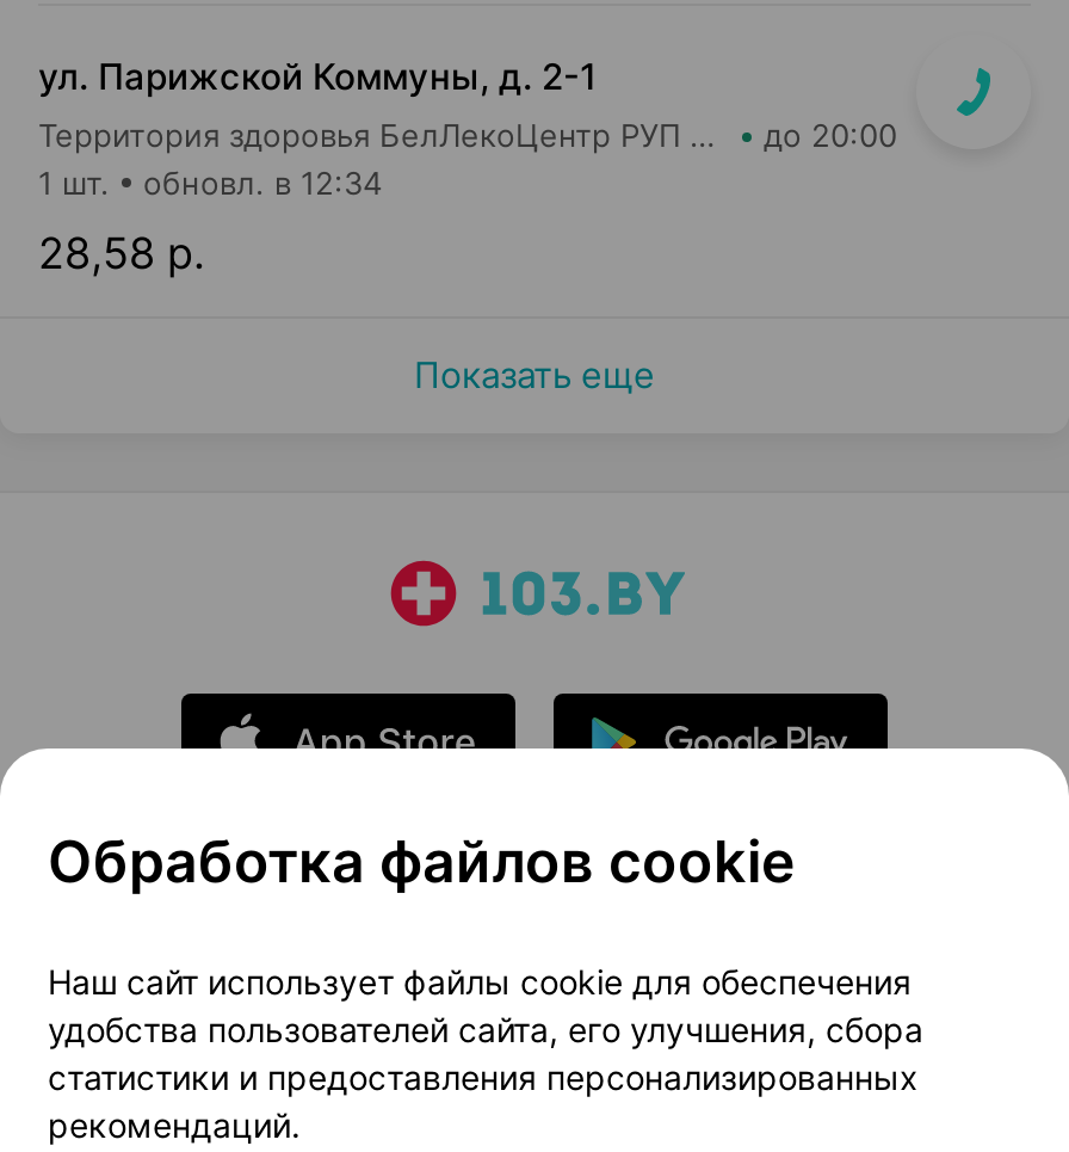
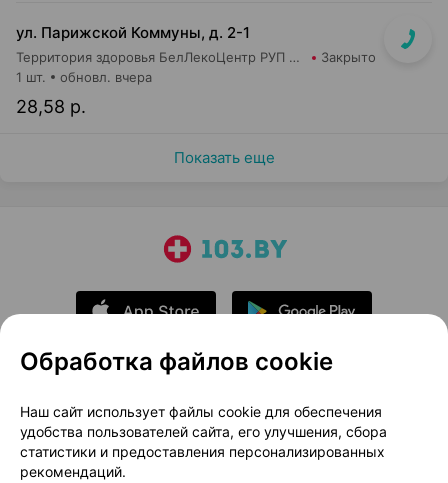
- до 20:00
+ Закрыто

- обновл. в 12:34
+ обновл. вчера
